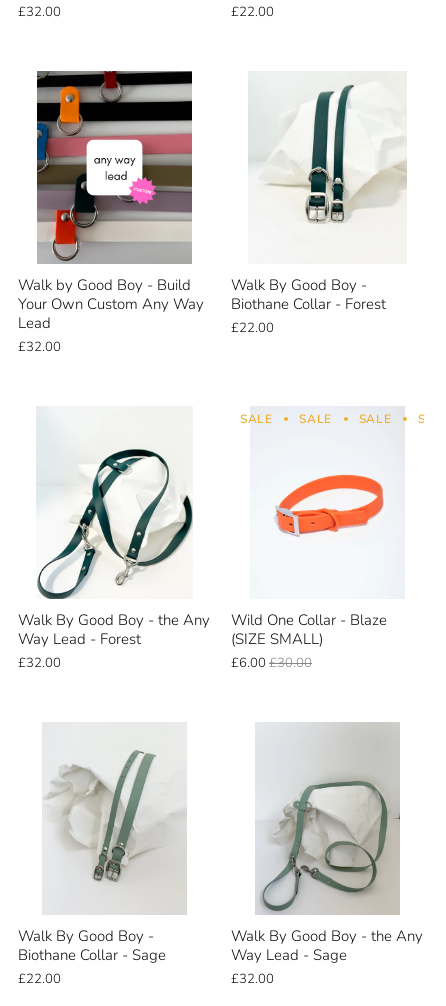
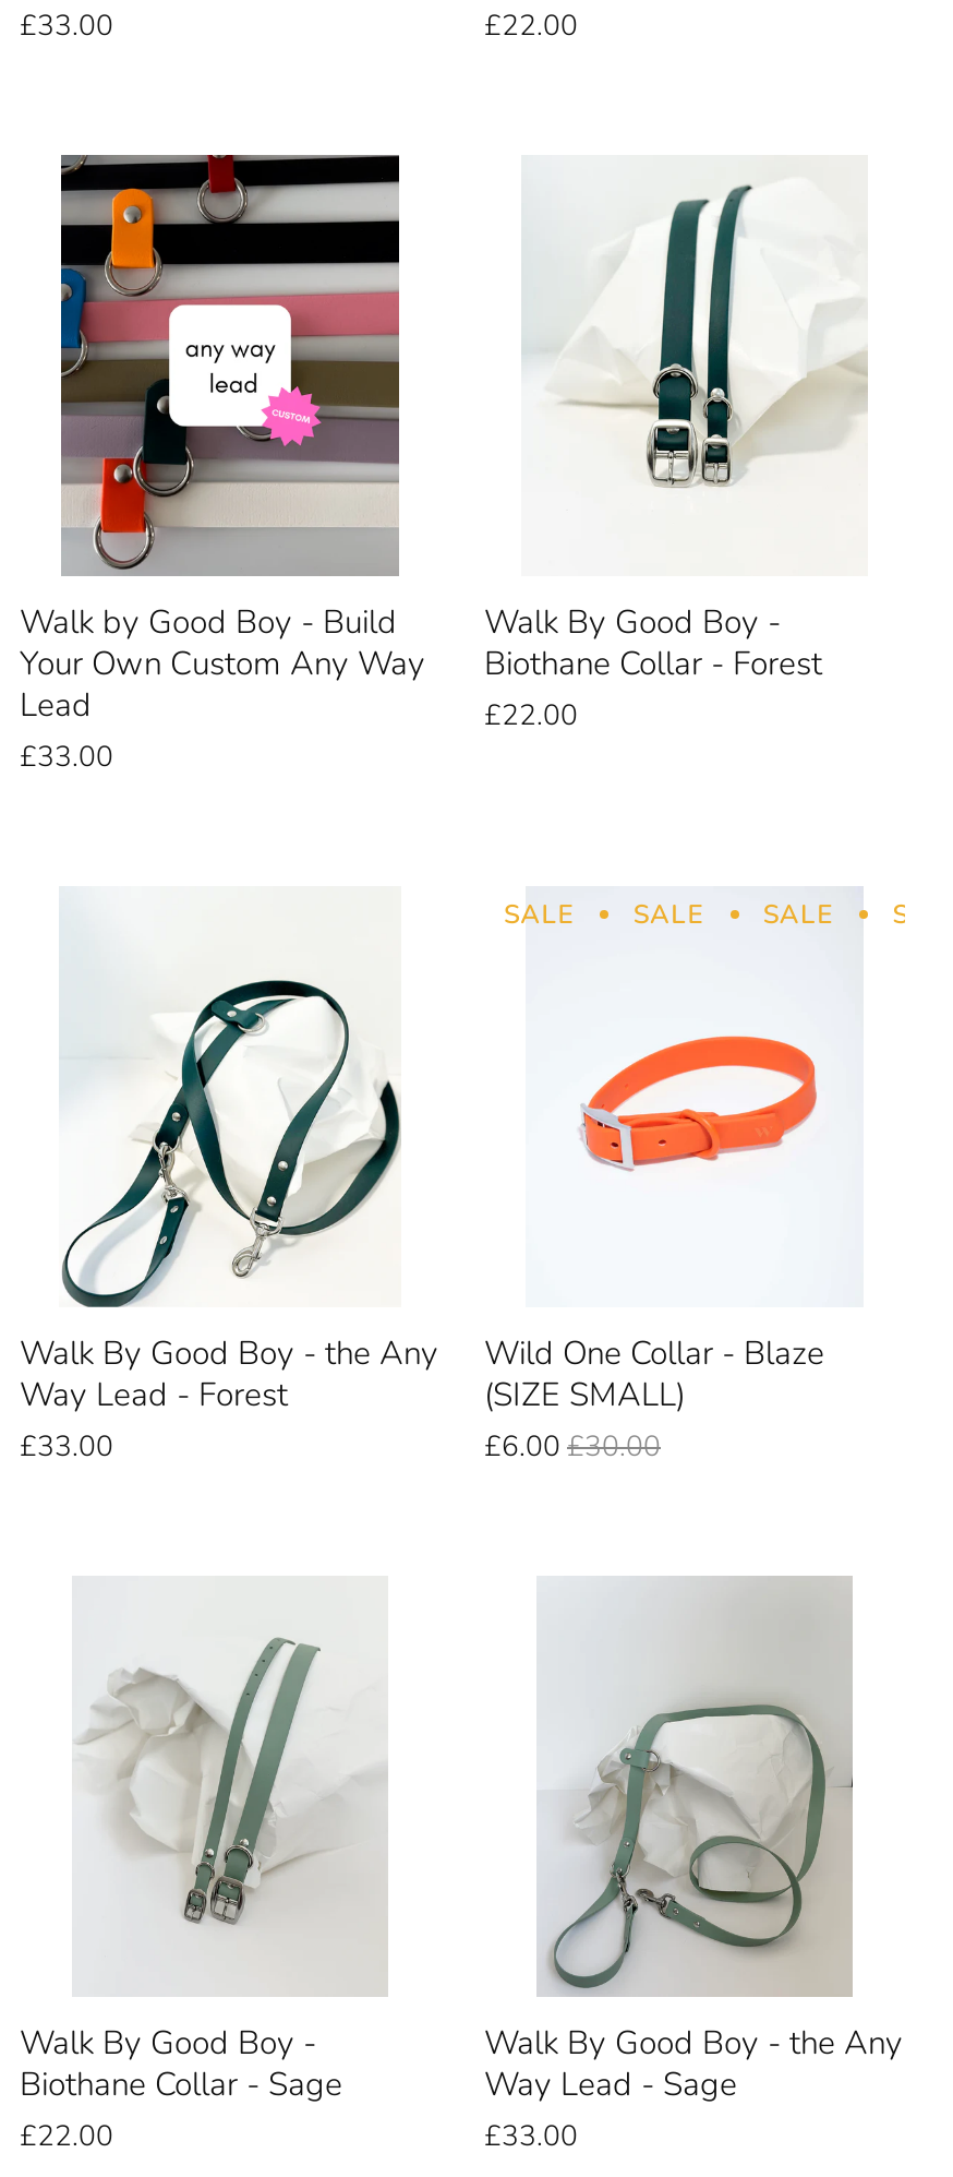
- £32.00
+ £33.00

- £32.00
+ £33.00

- £32.00
+ £33.00

- £32.00
+ £33.00
